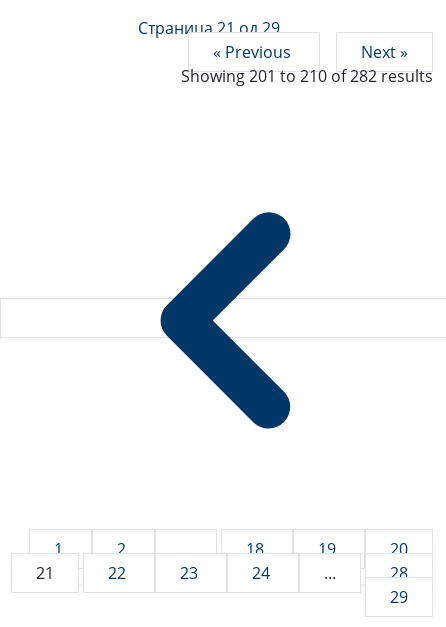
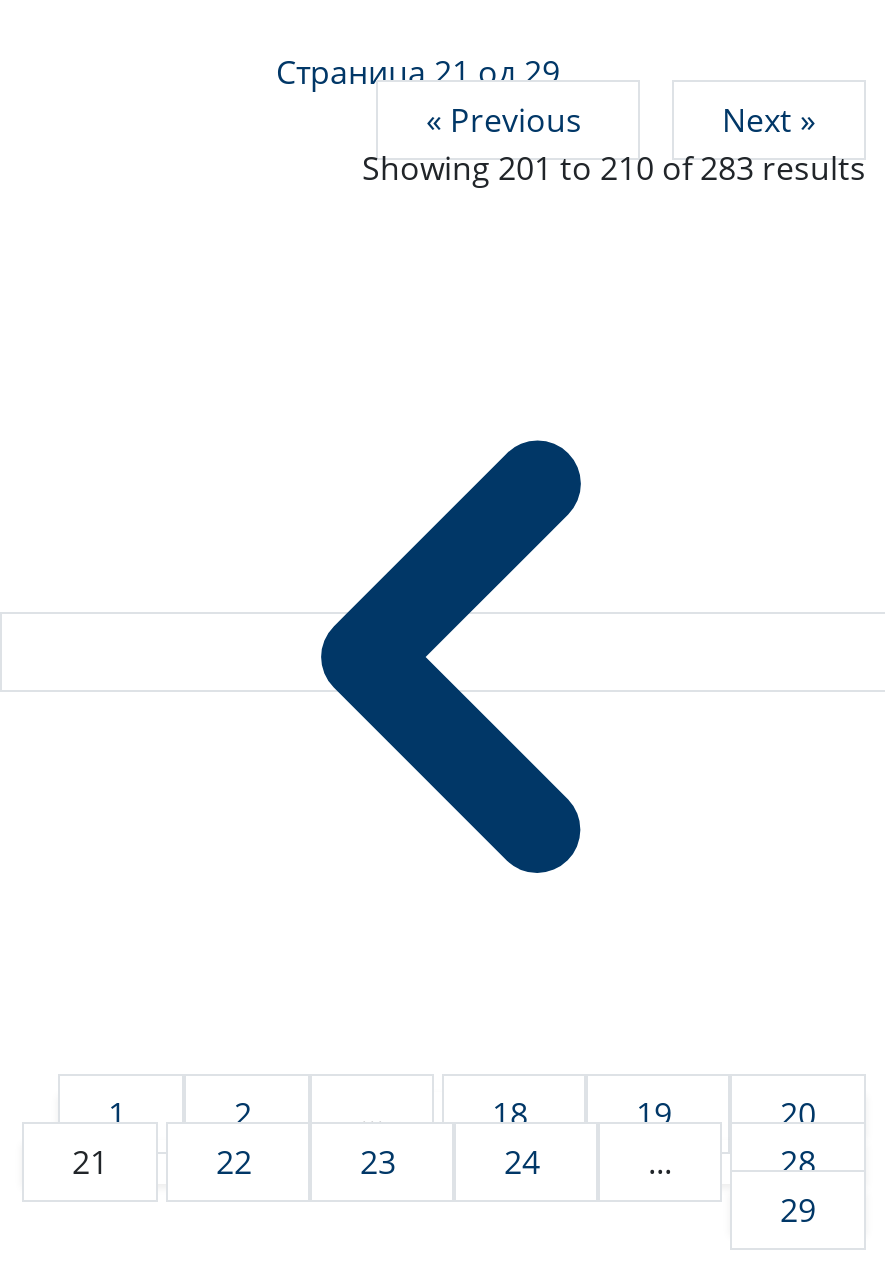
- Showing 201 to 210 of282 results
+ Showing 201 to 210 of283 results
